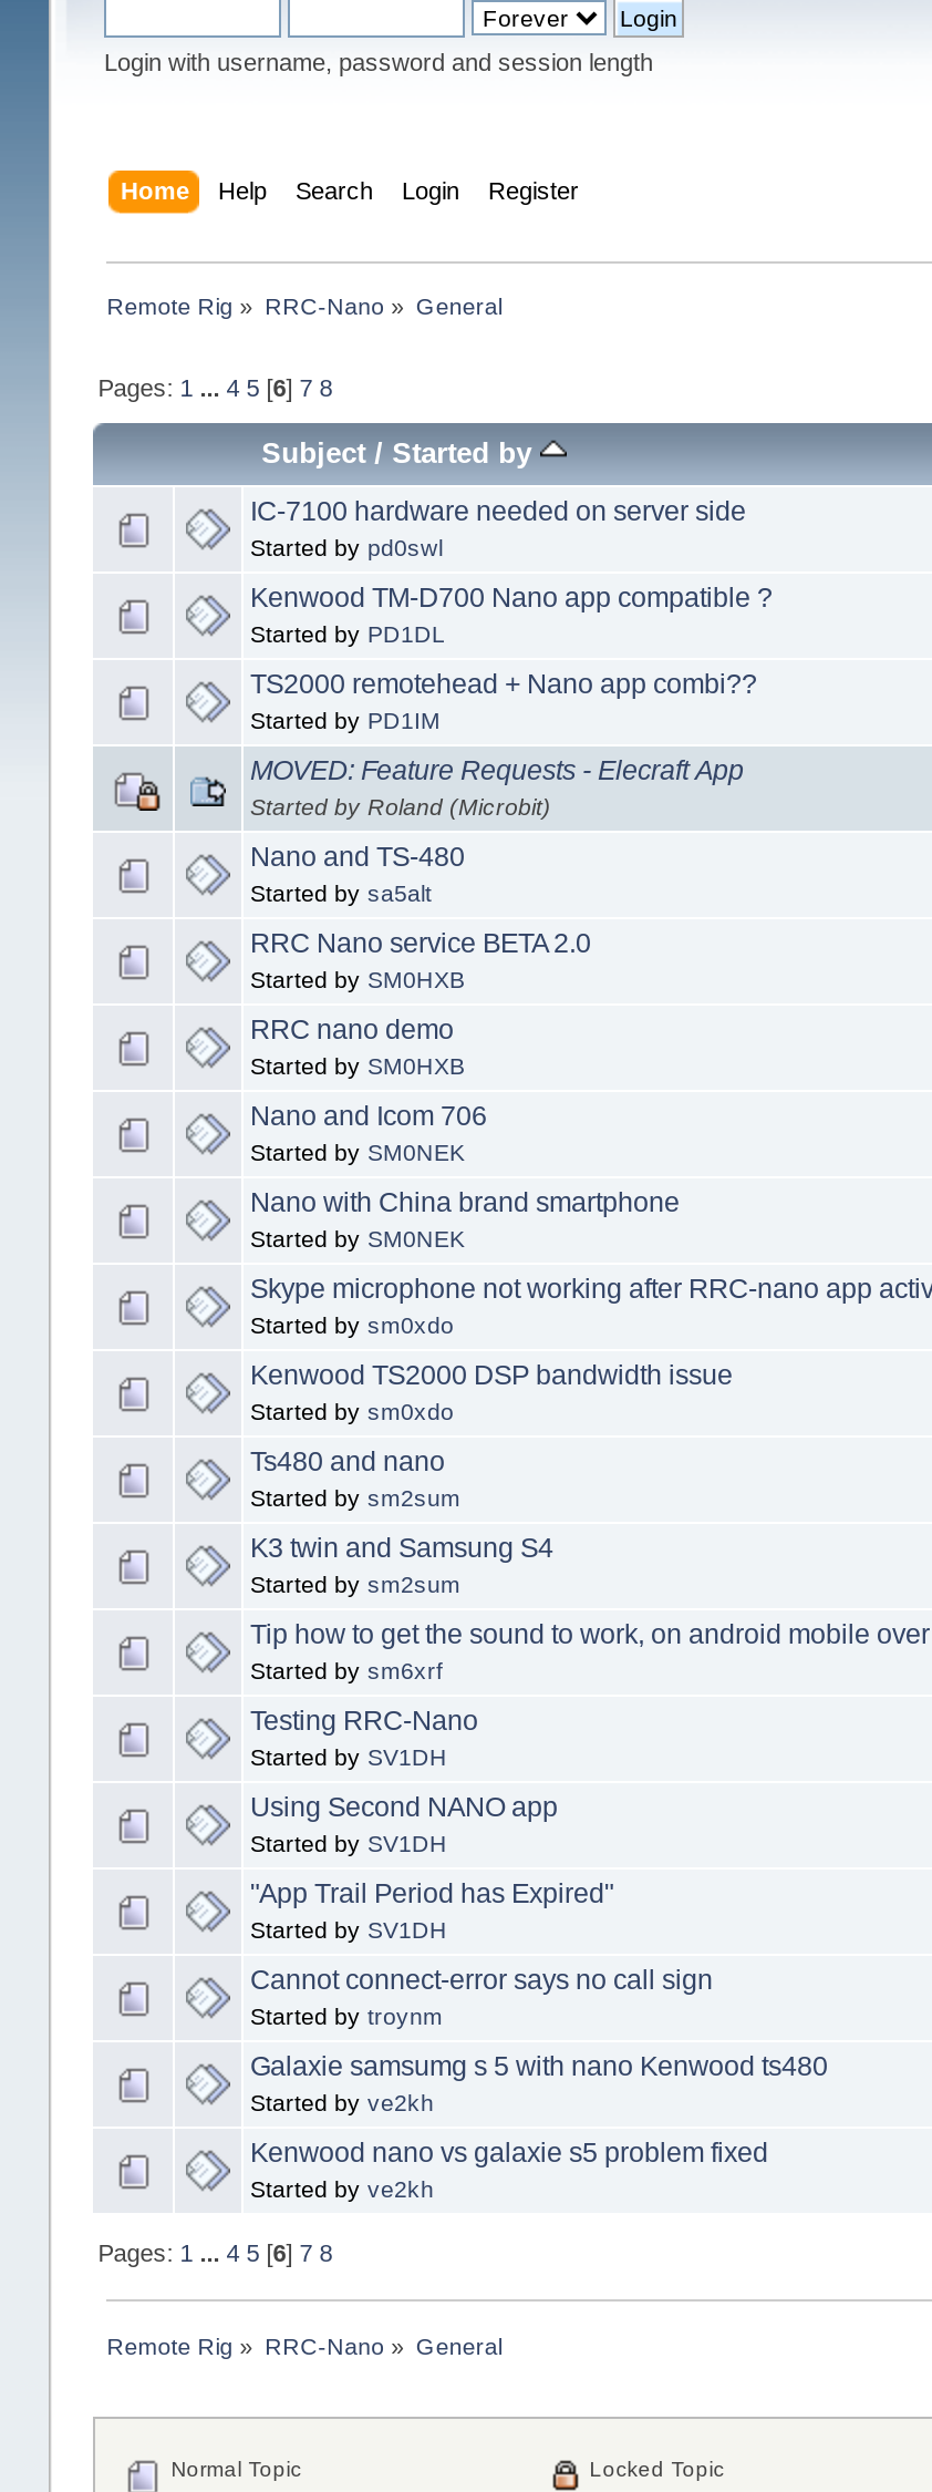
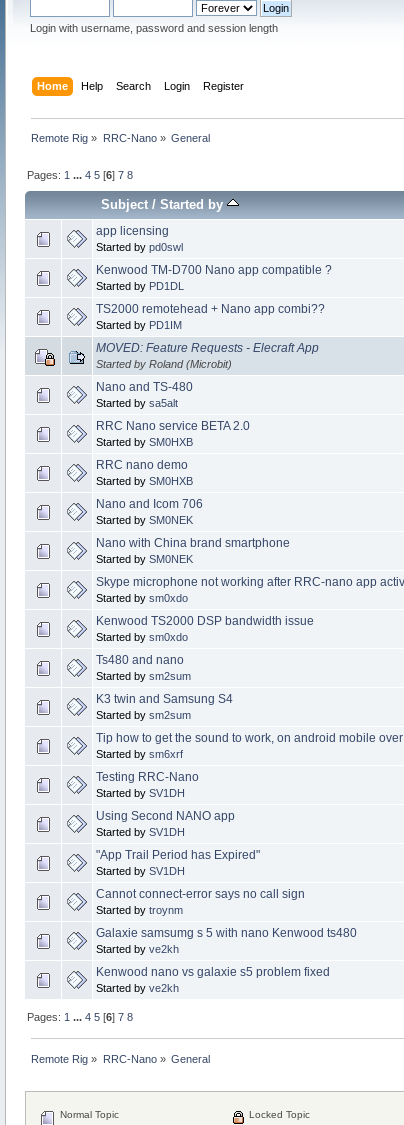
- IC-7100 hardware needed on server side
+ app licensing
